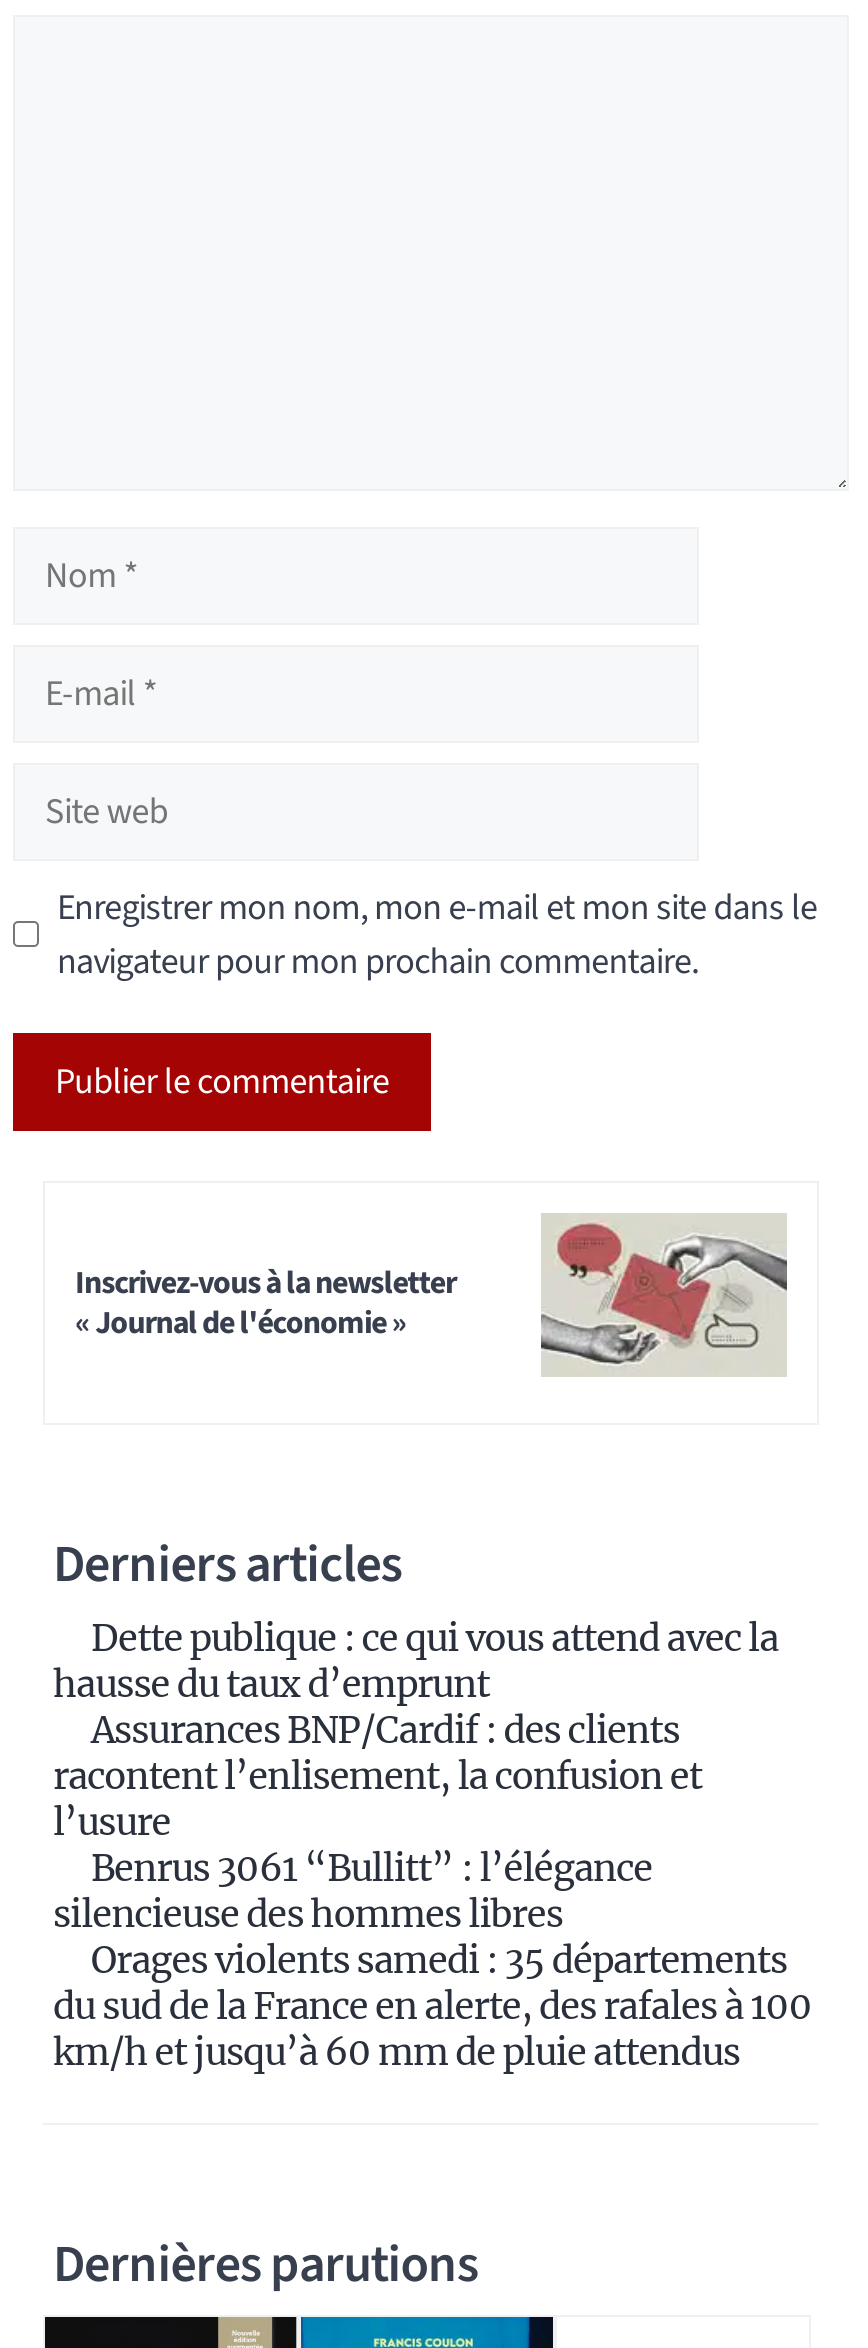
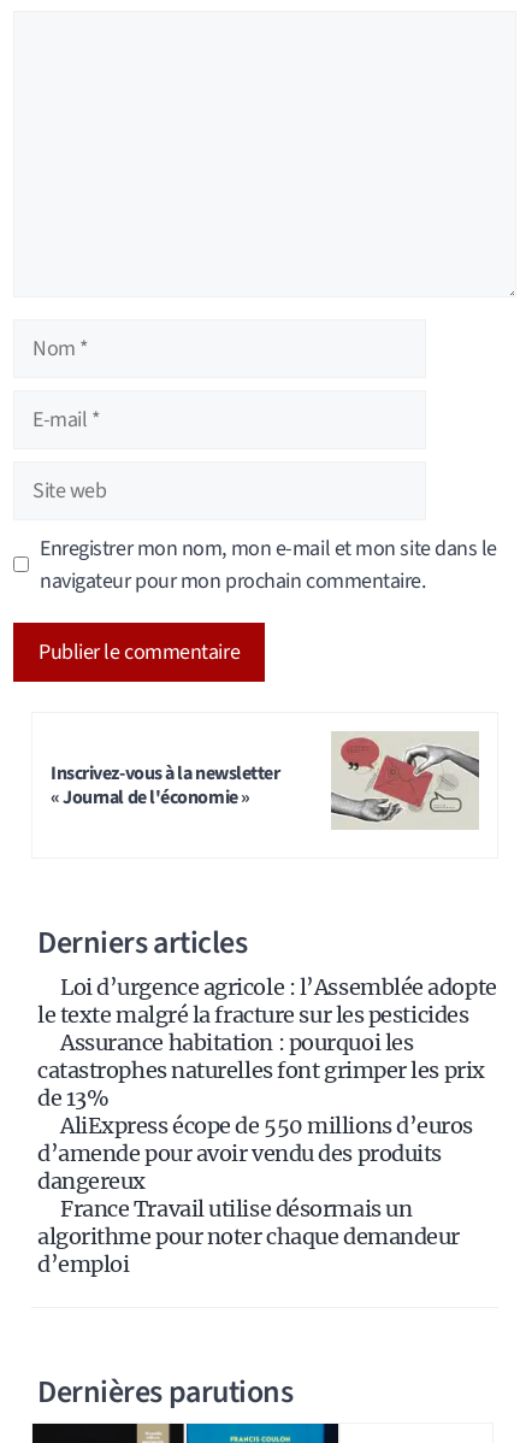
- Dette publique : ce qui vous attend avec la
- hausse du taux d’emprunt
- Assurances BNP/Cardif : des clients
- racontent l’enlisement, la confusion et
- l’usure
- Benrus 3061 “Bullitt” : l’élégance
- silencieuse des hommes libres
- Orages violents samedi : 35 départements
- du sud de la France en alerte, des rafales à 100
- km/h et jusqu’à 60 mm de pluie attendus
+ Loi d’urgence agricole : l’Assemblée adopte
+ le texte malgré la fracture sur les pesticides
+ Assurance habitation : pourquoi les
+ catastrophes naturelles font grimper les prix
+ de 13%
+ AliExpress écope de 550 millions d’euros
+ d’amende pour avoir vendu des produits
+ dangereux
+ France Travail utilise désormais un
+ algorithme pour noter chaque demandeur
+ d’emploi
